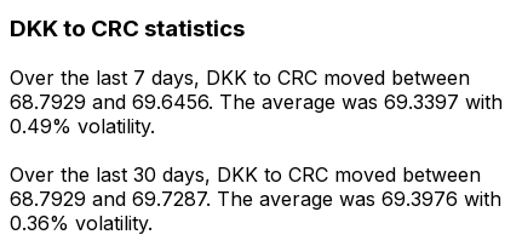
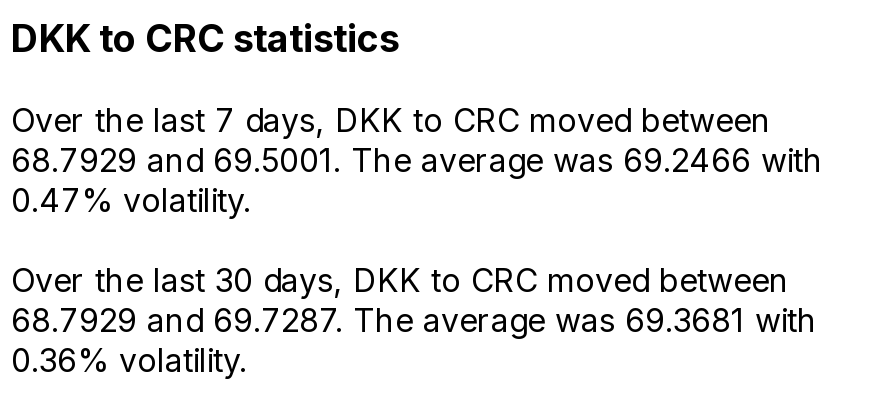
- 68.7929 and 69.6456. The average was 69.3397 with
+ 68.7929 and 69.5001. The average was 69.2466 with

- 0.49% volatility.
+ 0.47% volatility.

- 68.7929 and 69.7287. The average was 69.3976 with
+ 68.7929 and 69.7287. The average was 69.3681 with
